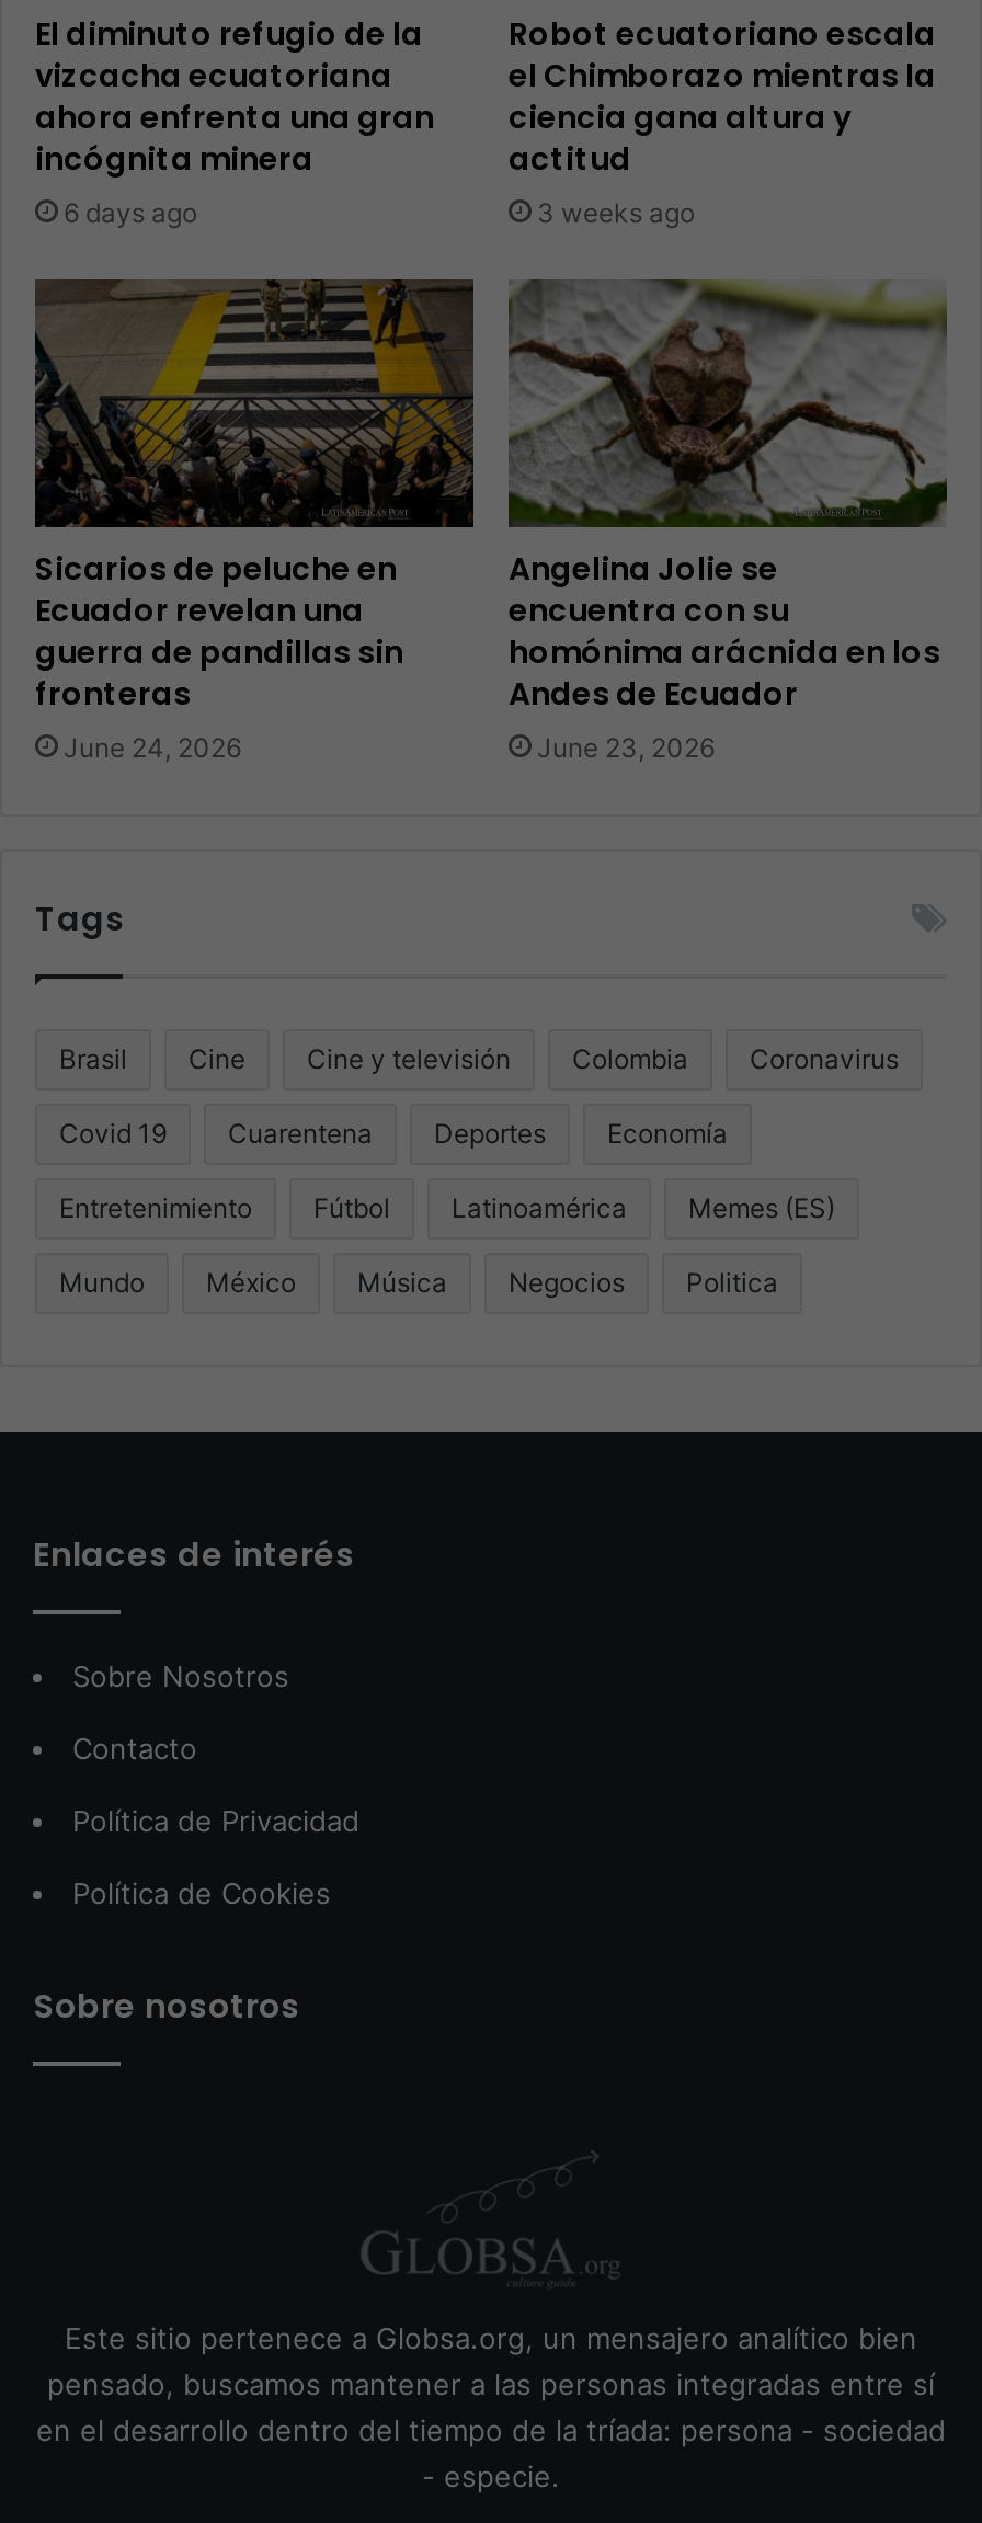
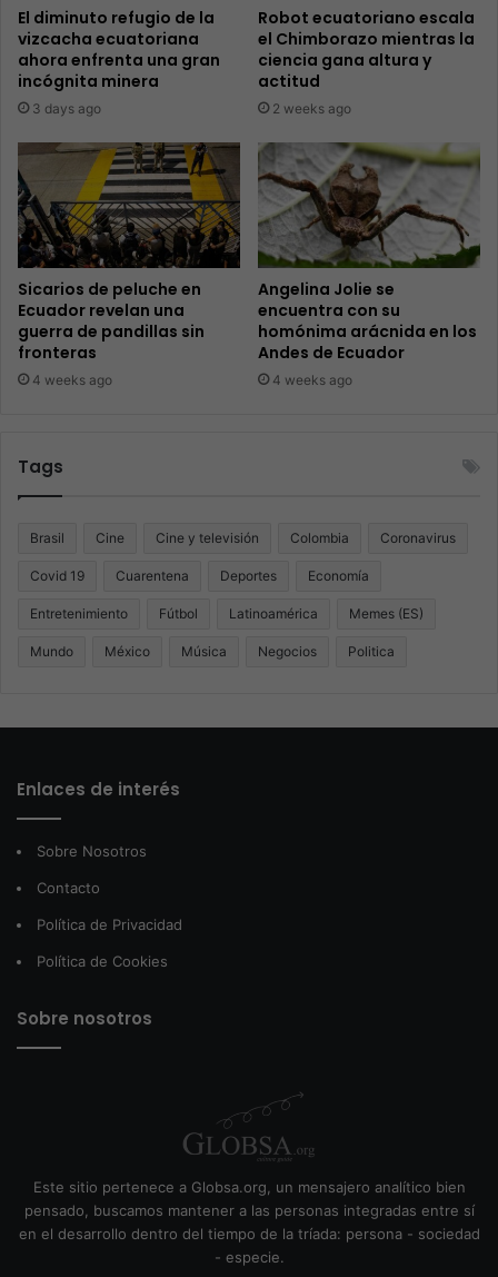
- 6 days ago
+ 3 days ago

- 3 weeks ago
+ 2 weeks ago

- June 24, 2026
+ 4 weeks ago

- June 23, 2026
+ 4 weeks ago
